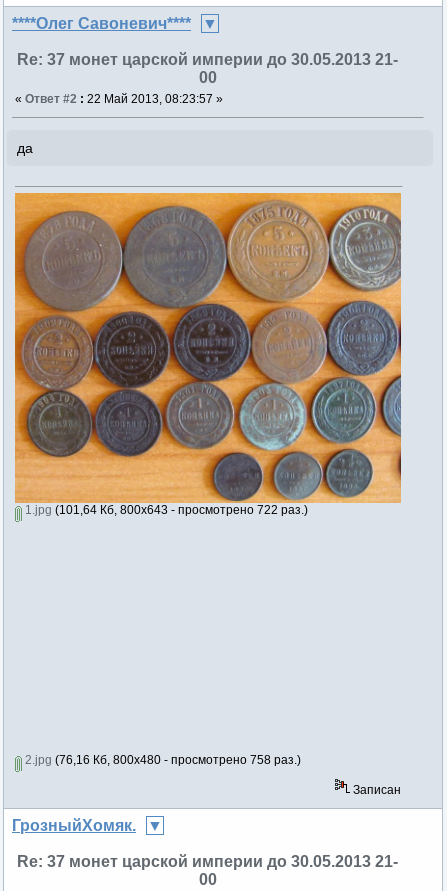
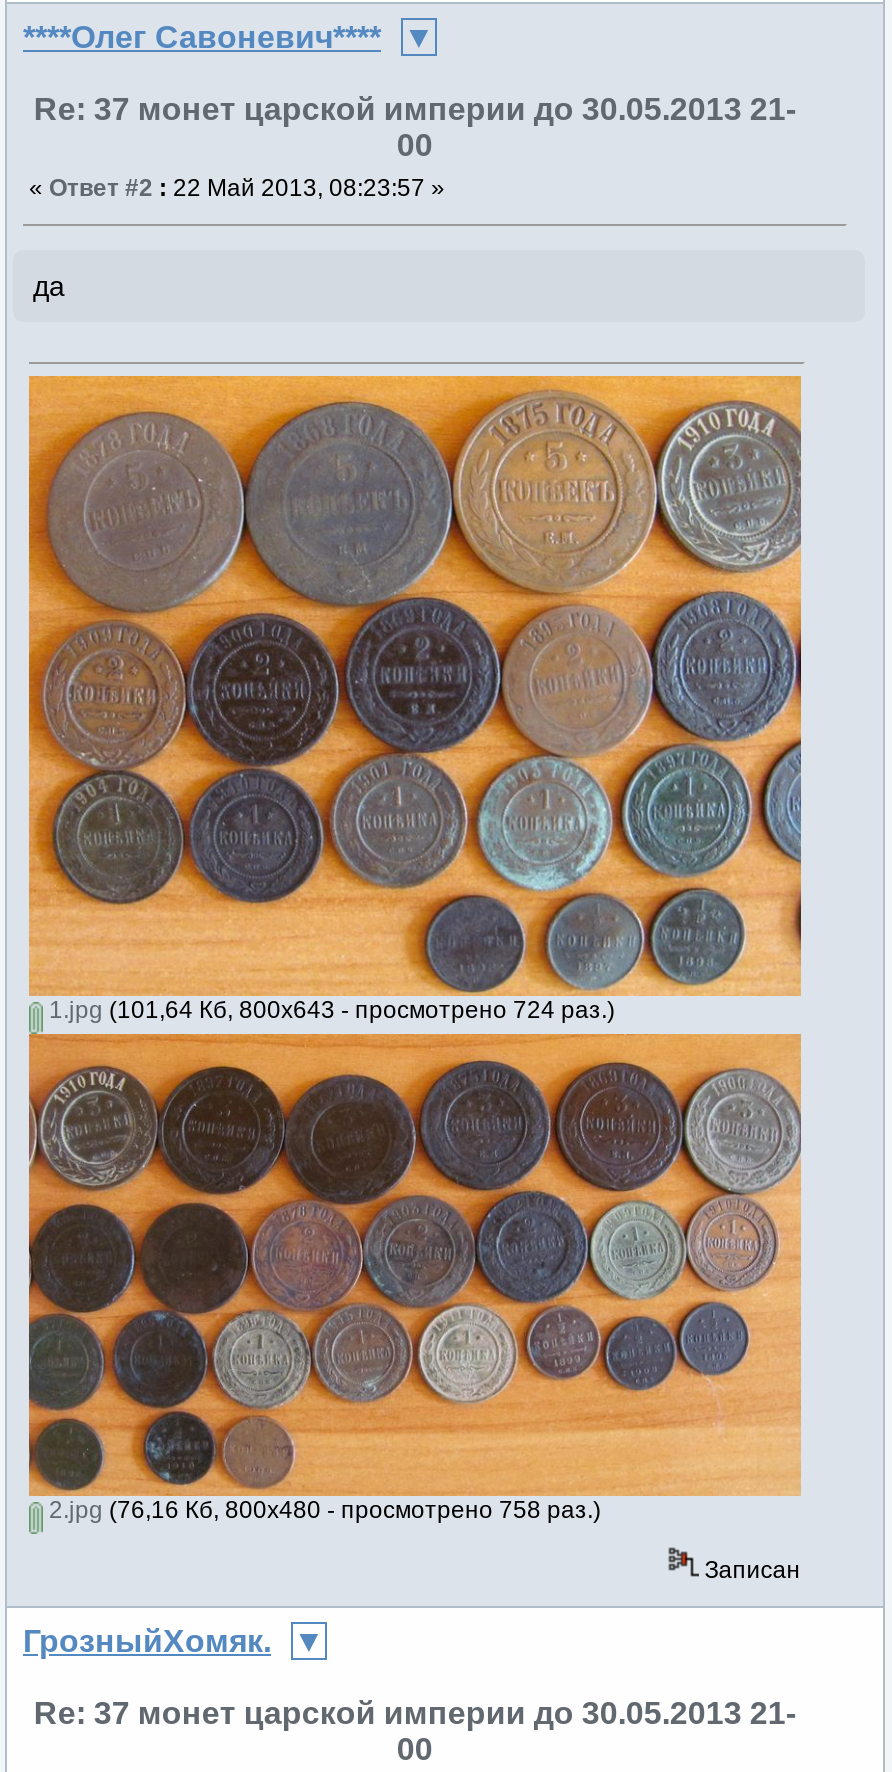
+ [image]

- 1.jpg (101,64 Кб, 800x643 - просмотрено 722 раз.)
+ 1.jpg (101,64 Кб, 800x643 - просмотрено 724 раз.)
